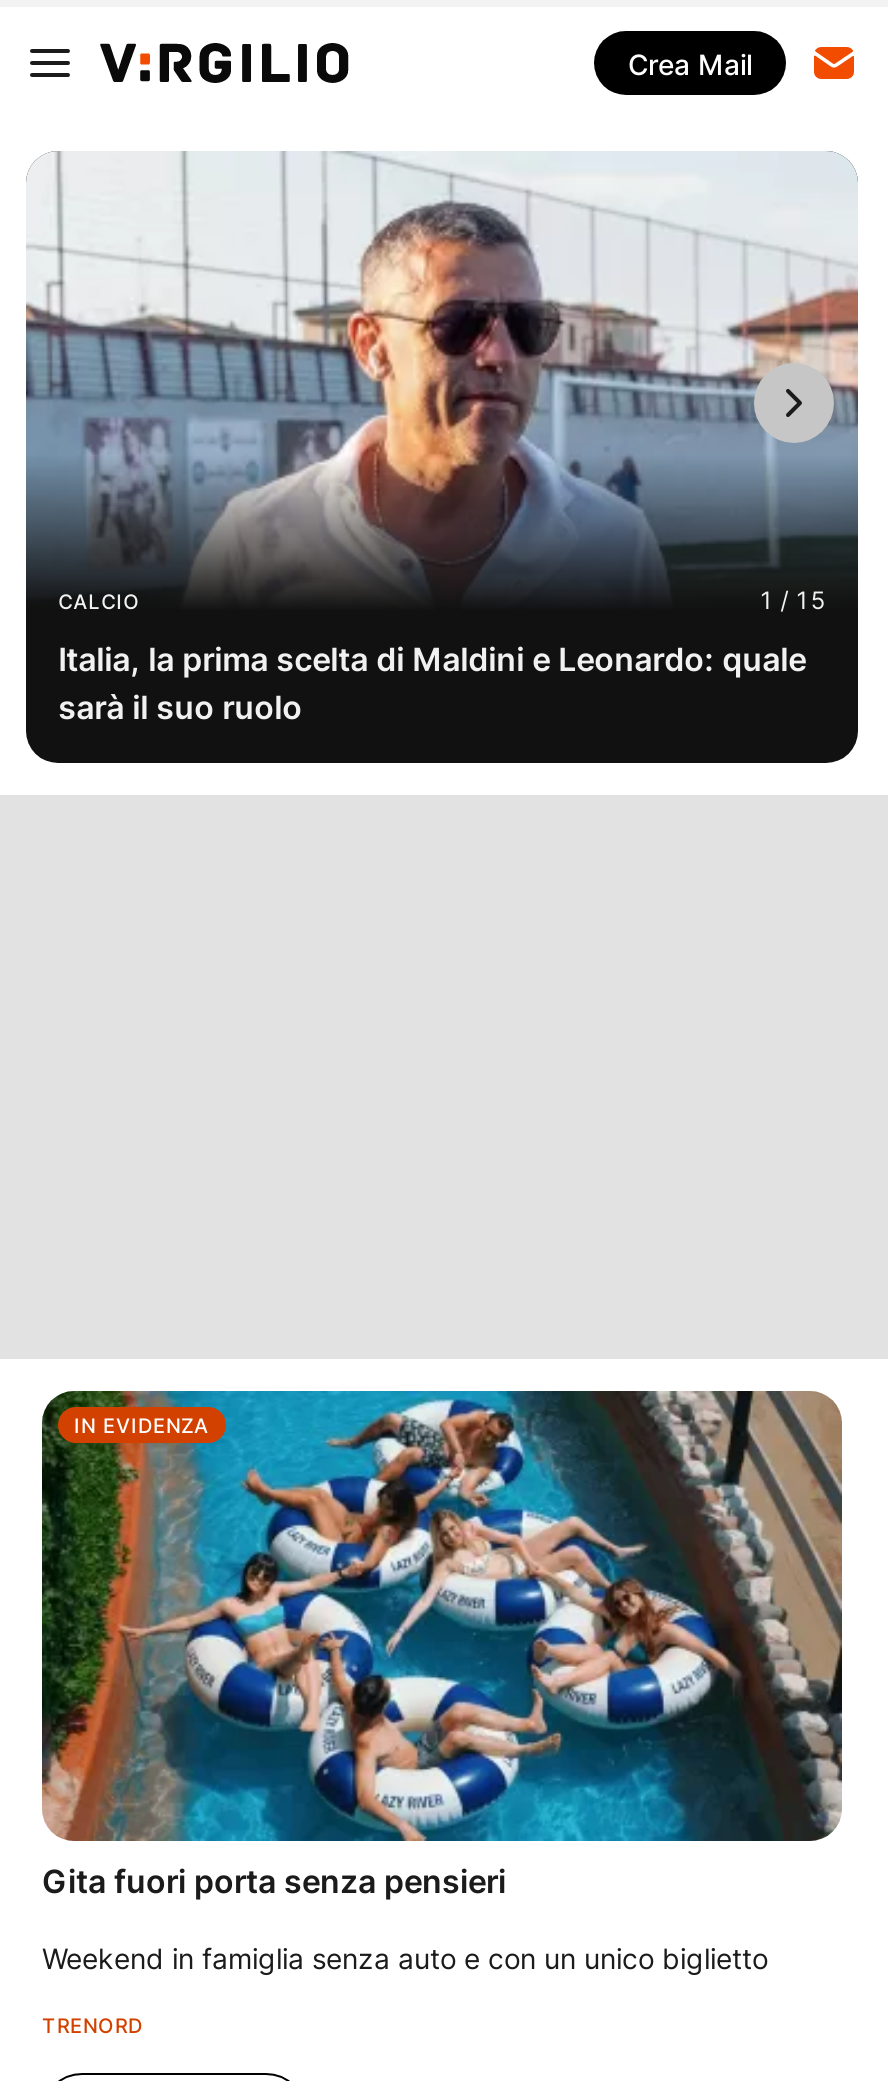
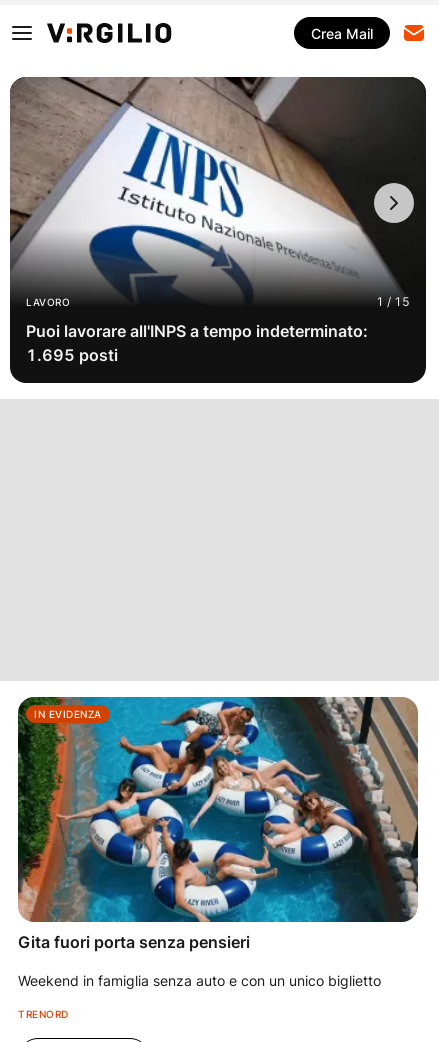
- [image]
- CALCIO
+ [image]
+ LAVORO

- Italia, la prima scelta di Maldini e Leonardo: quale
- sarà il suo ruolo
+ Puoi lavorare all'INPS a tempo indeterminato:
+ 1.695 posti
